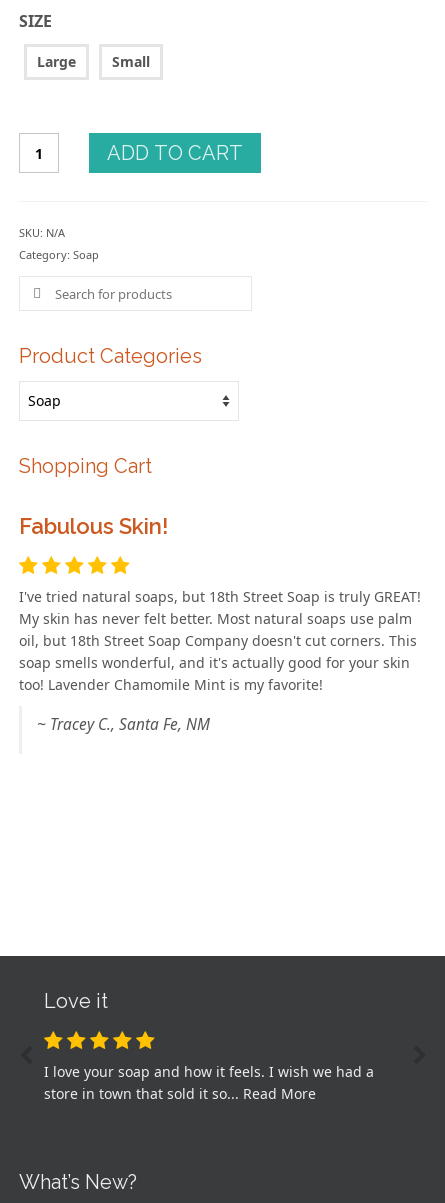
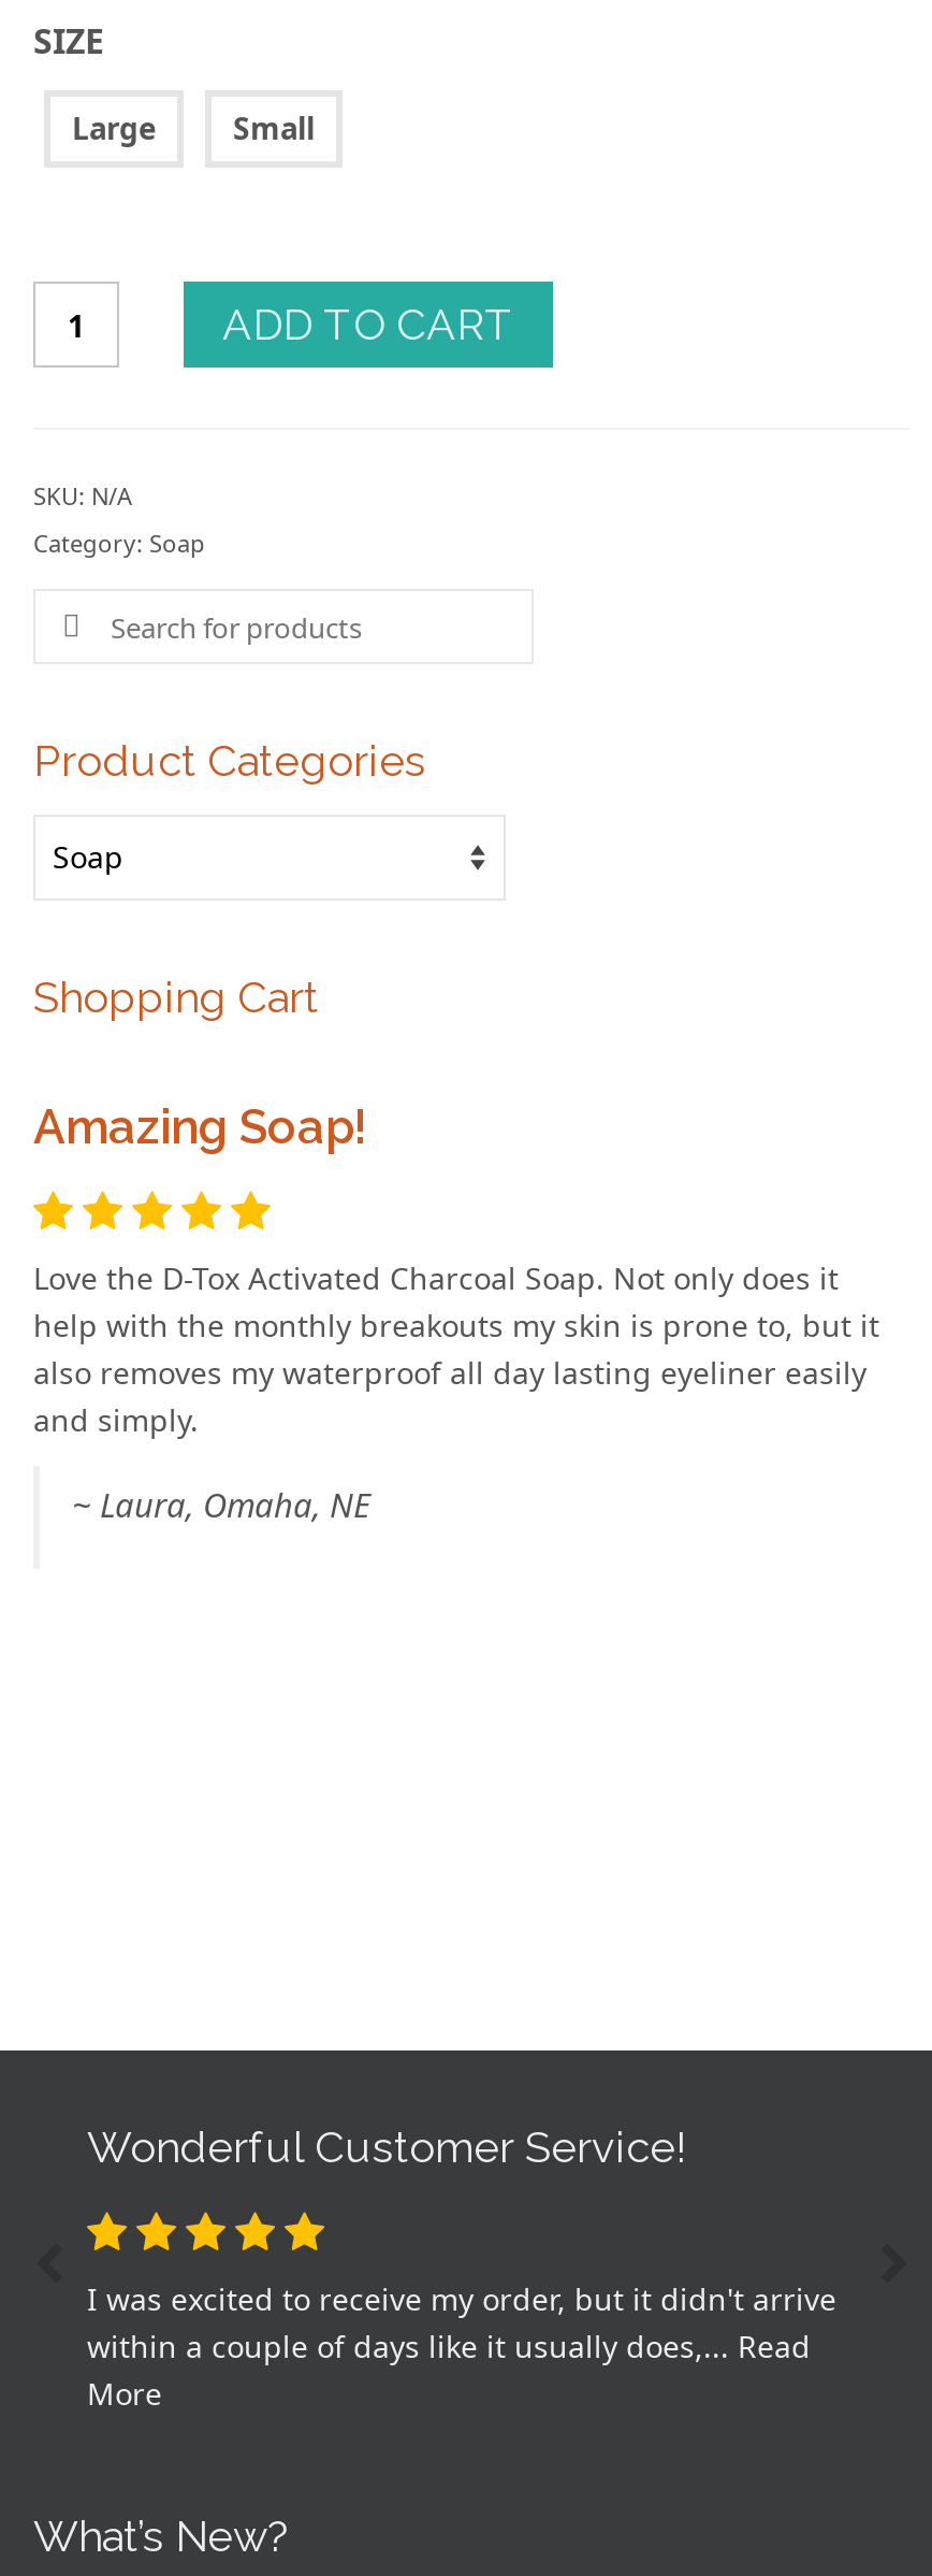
- Fabulous Skin!
+ Amazing Soap!

- I've tried natural soaps, but 18th Street Soap is truly GREAT!
- My skin has never felt better. Most natural soaps use palm
- oil, but 18th Street Soap Company doesn't cut corners. This
- soap smells wonderful, and it's actually good for your skin
- too! Lavender Chamomile Mint is my favorite!
+ Love the D-Tox Activated Charcoal Soap. Not only does it
+ help with the monthly breakouts my skin is prone to, but it
+ also removes my waterproof all day lasting eyeliner easily
+ and simply.

- ~ Tracey C., Santa Fe, NM
+ ~ Laura, Omaha, NE

- Love it
+ Wonderful Customer Service!

- I love your soap and how it feels. I wish we had a
- store in town that sold it so... Read More
+ I was excited to receive my order, but it didn't arrive
+ within a couple of days like it usually does,... Read
+ More
